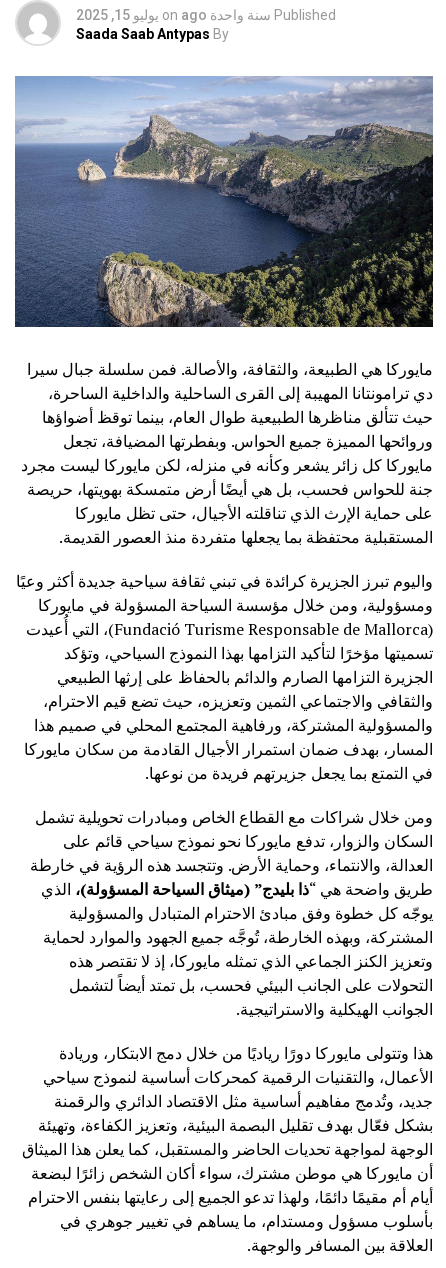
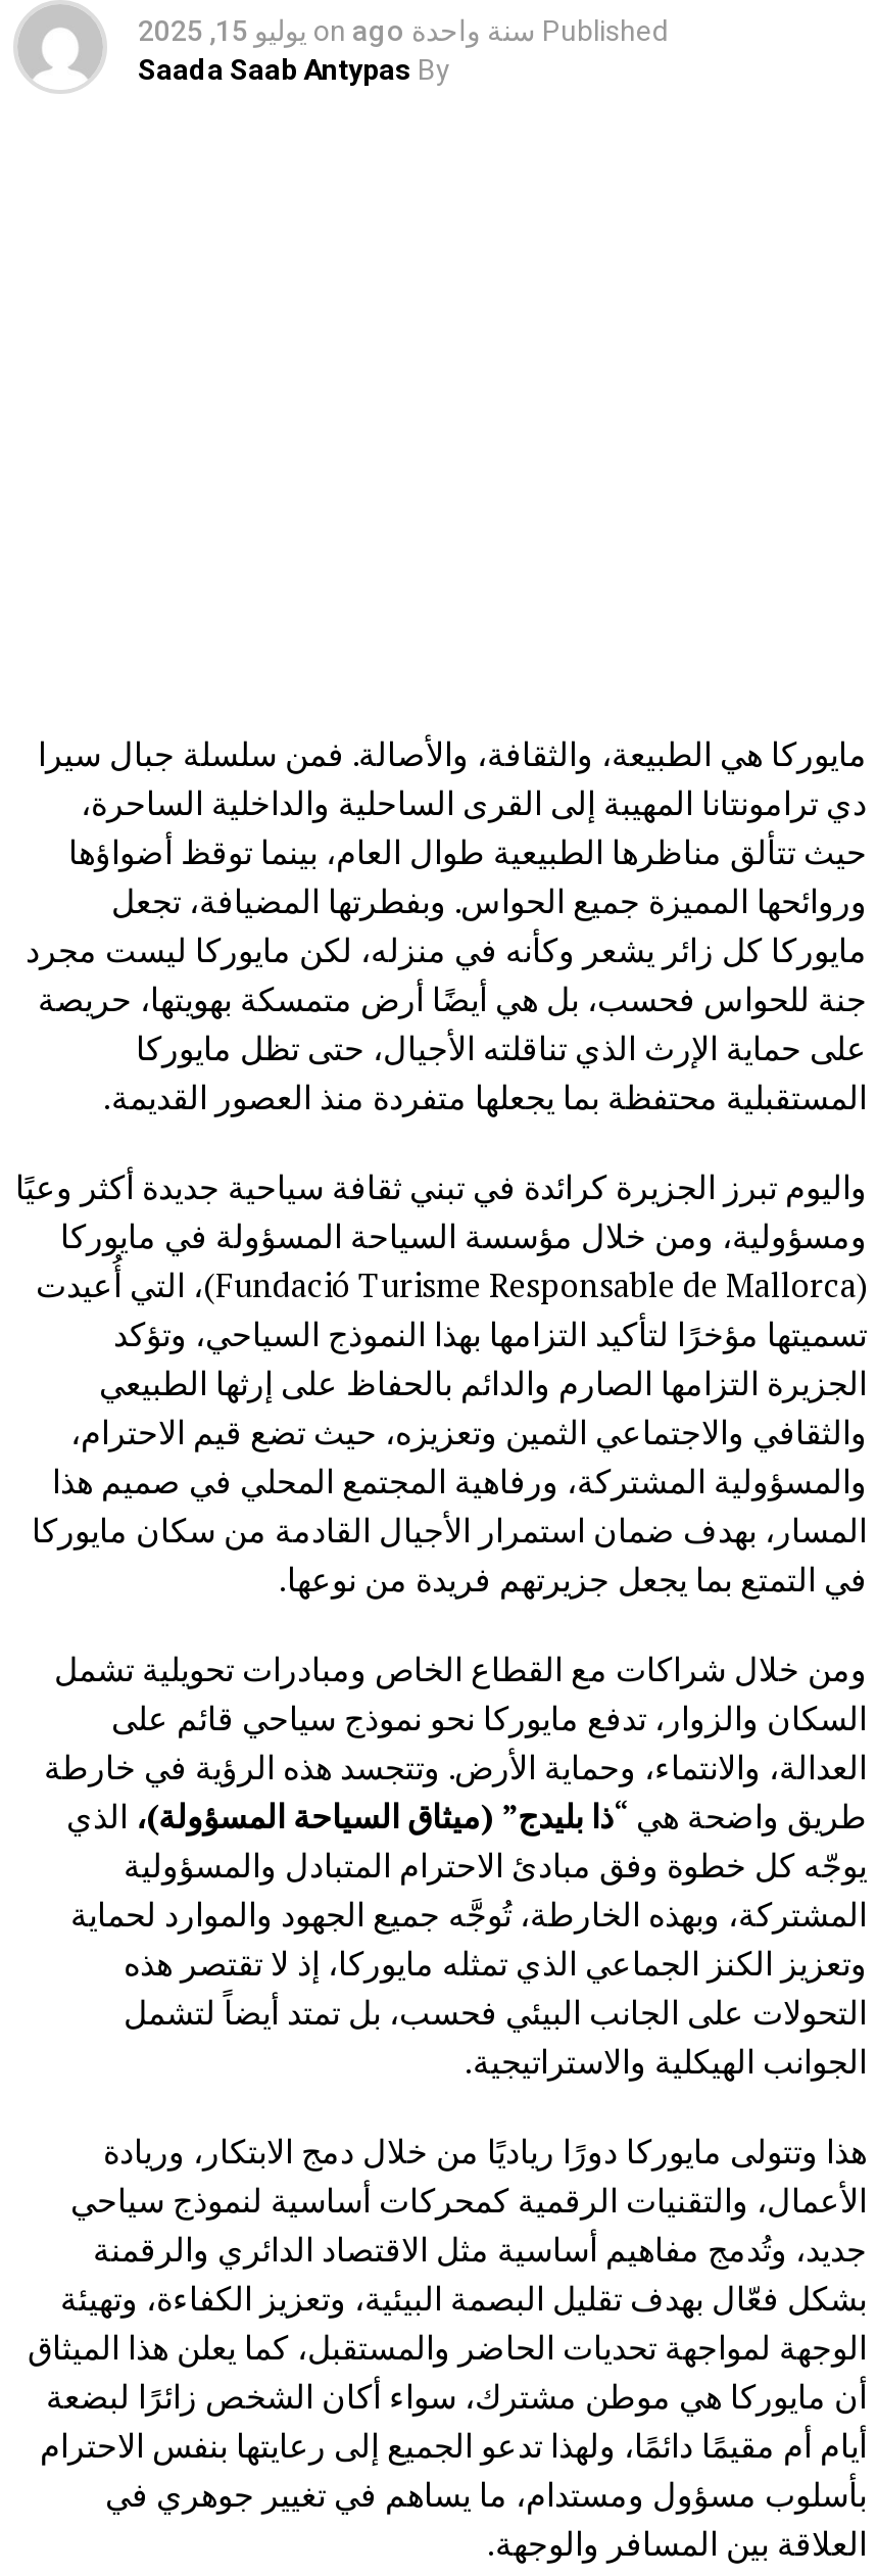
- [image]
